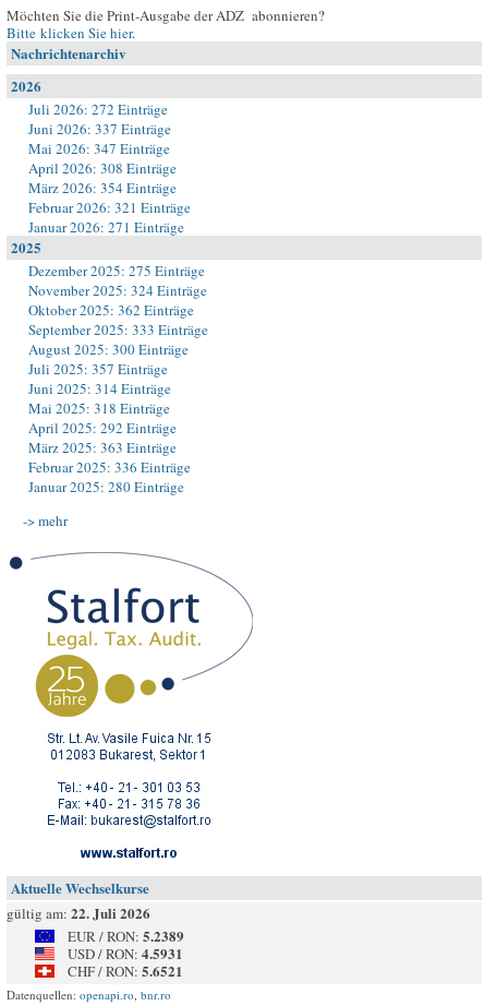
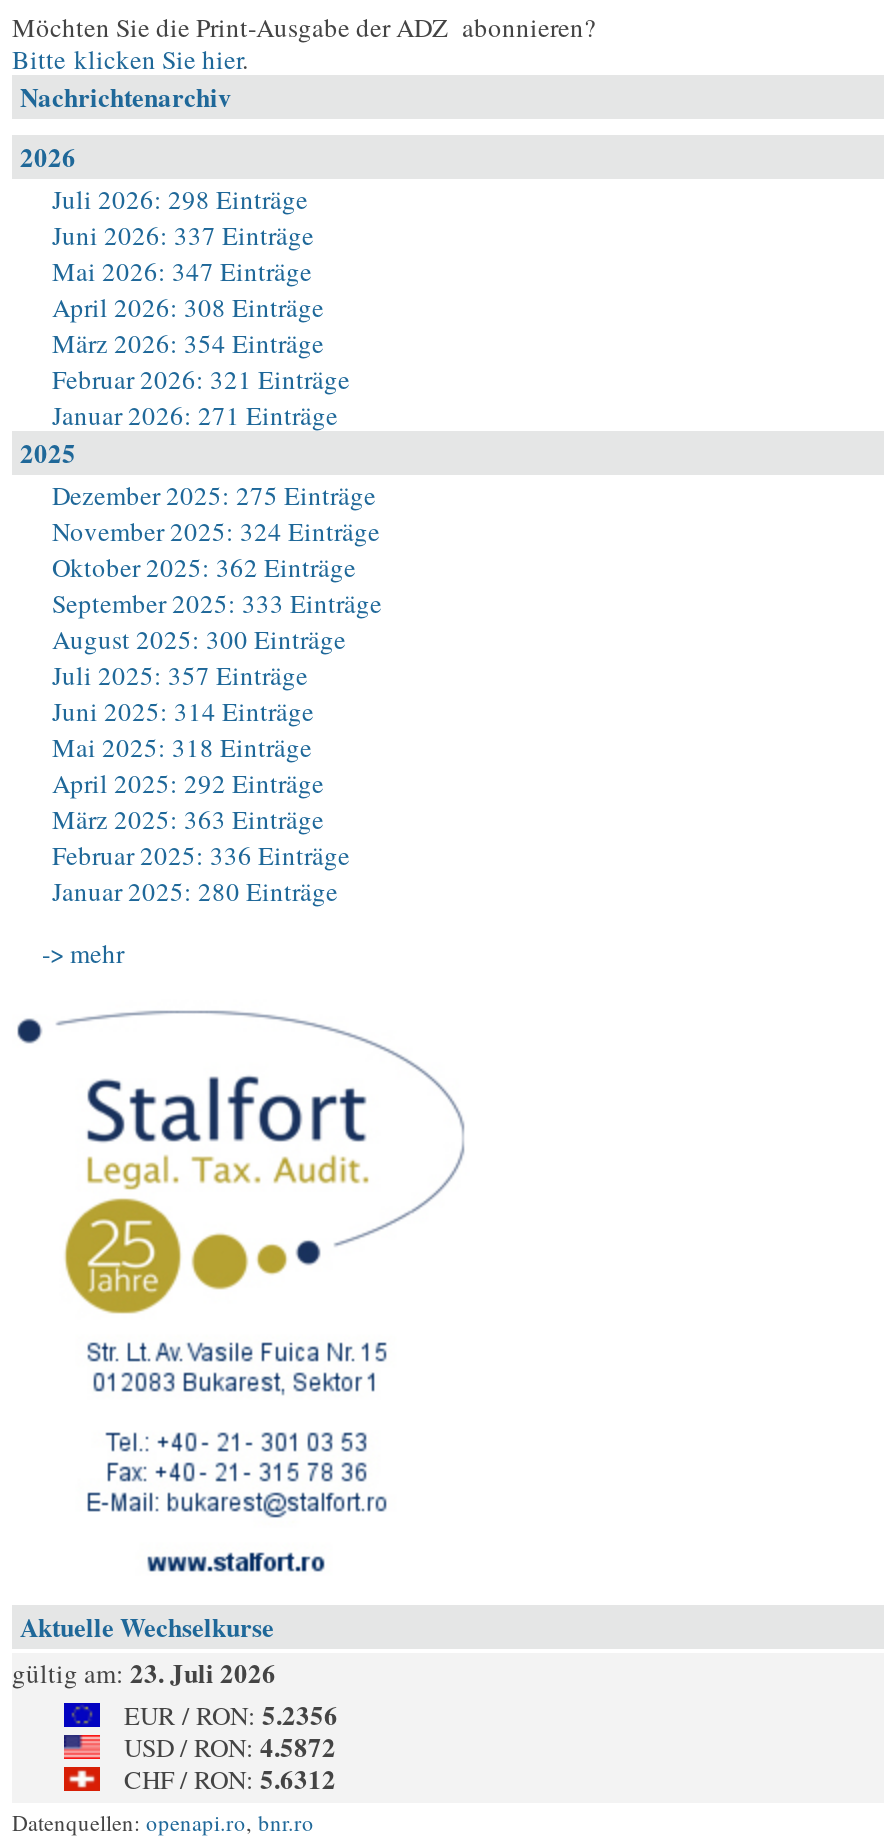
- Juli 2026: 272 Einträge
+ Juli 2026: 298 Einträge

- gültig am: 22. Juli 2026
+ gültig am: 23. Juli 2026

- EUR / RON: 5.2389
+ EUR / RON: 5.2356

- USD / RON: 4.5931
+ USD / RON: 4.5872

- CHF / RON: 5.6521
+ CHF / RON: 5.6312
